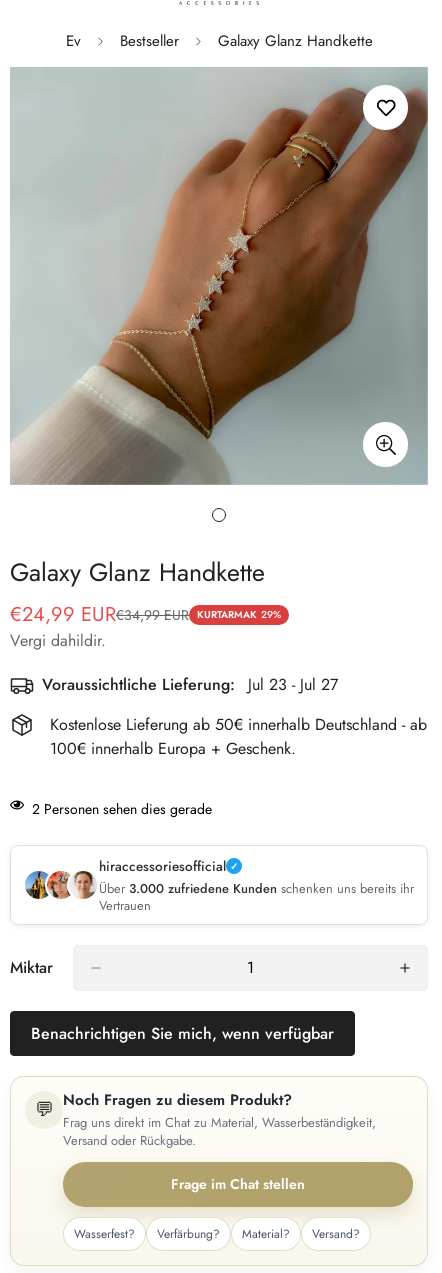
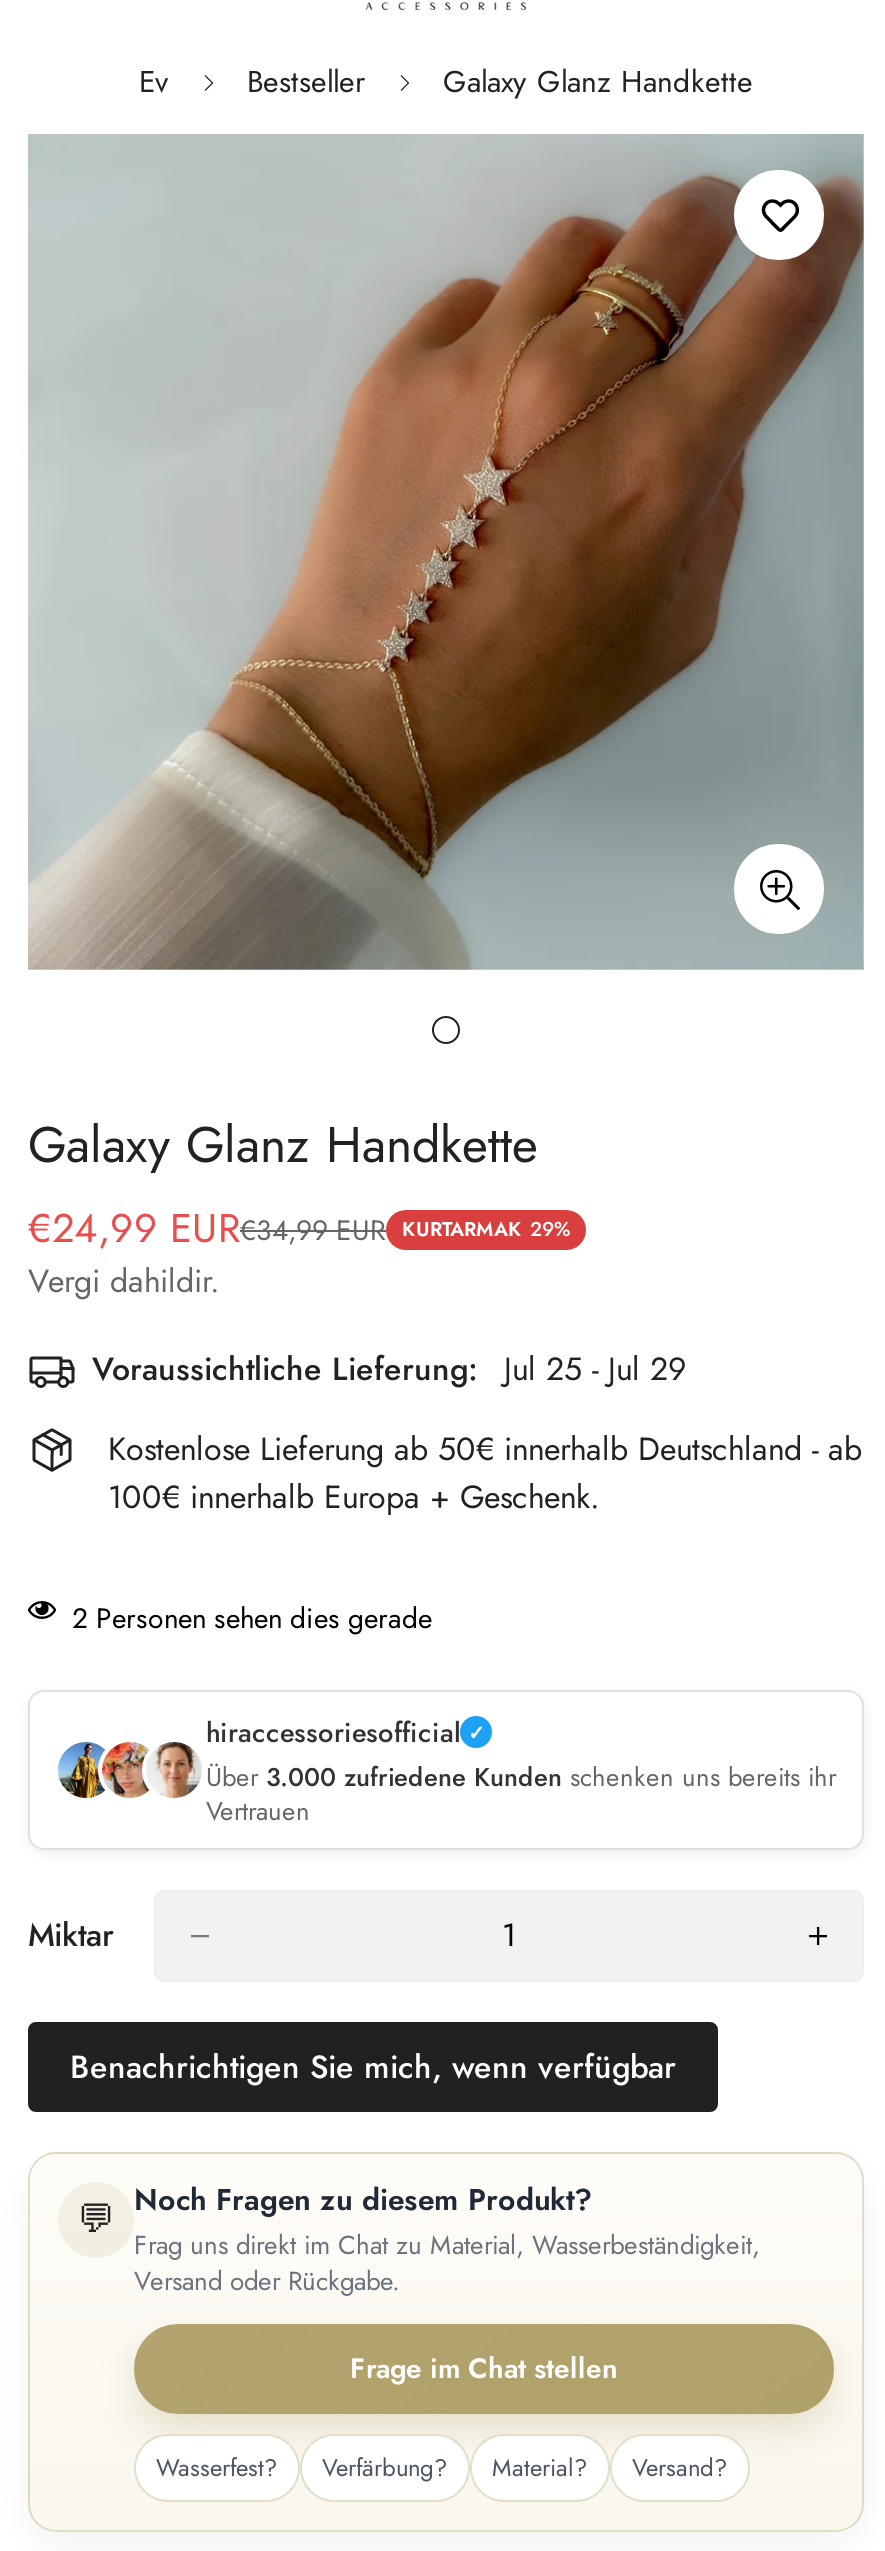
- Voraussichtliche Lieferung: Jul 23 - Jul 27
+ Voraussichtliche Lieferung: Jul 25 - Jul 29
